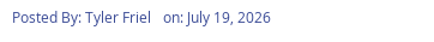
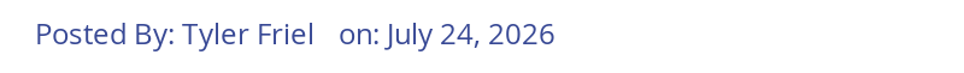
- Posted By: Tyler Friel on: July 19, 2026
+ Posted By: Tyler Friel on: July 24, 2026
